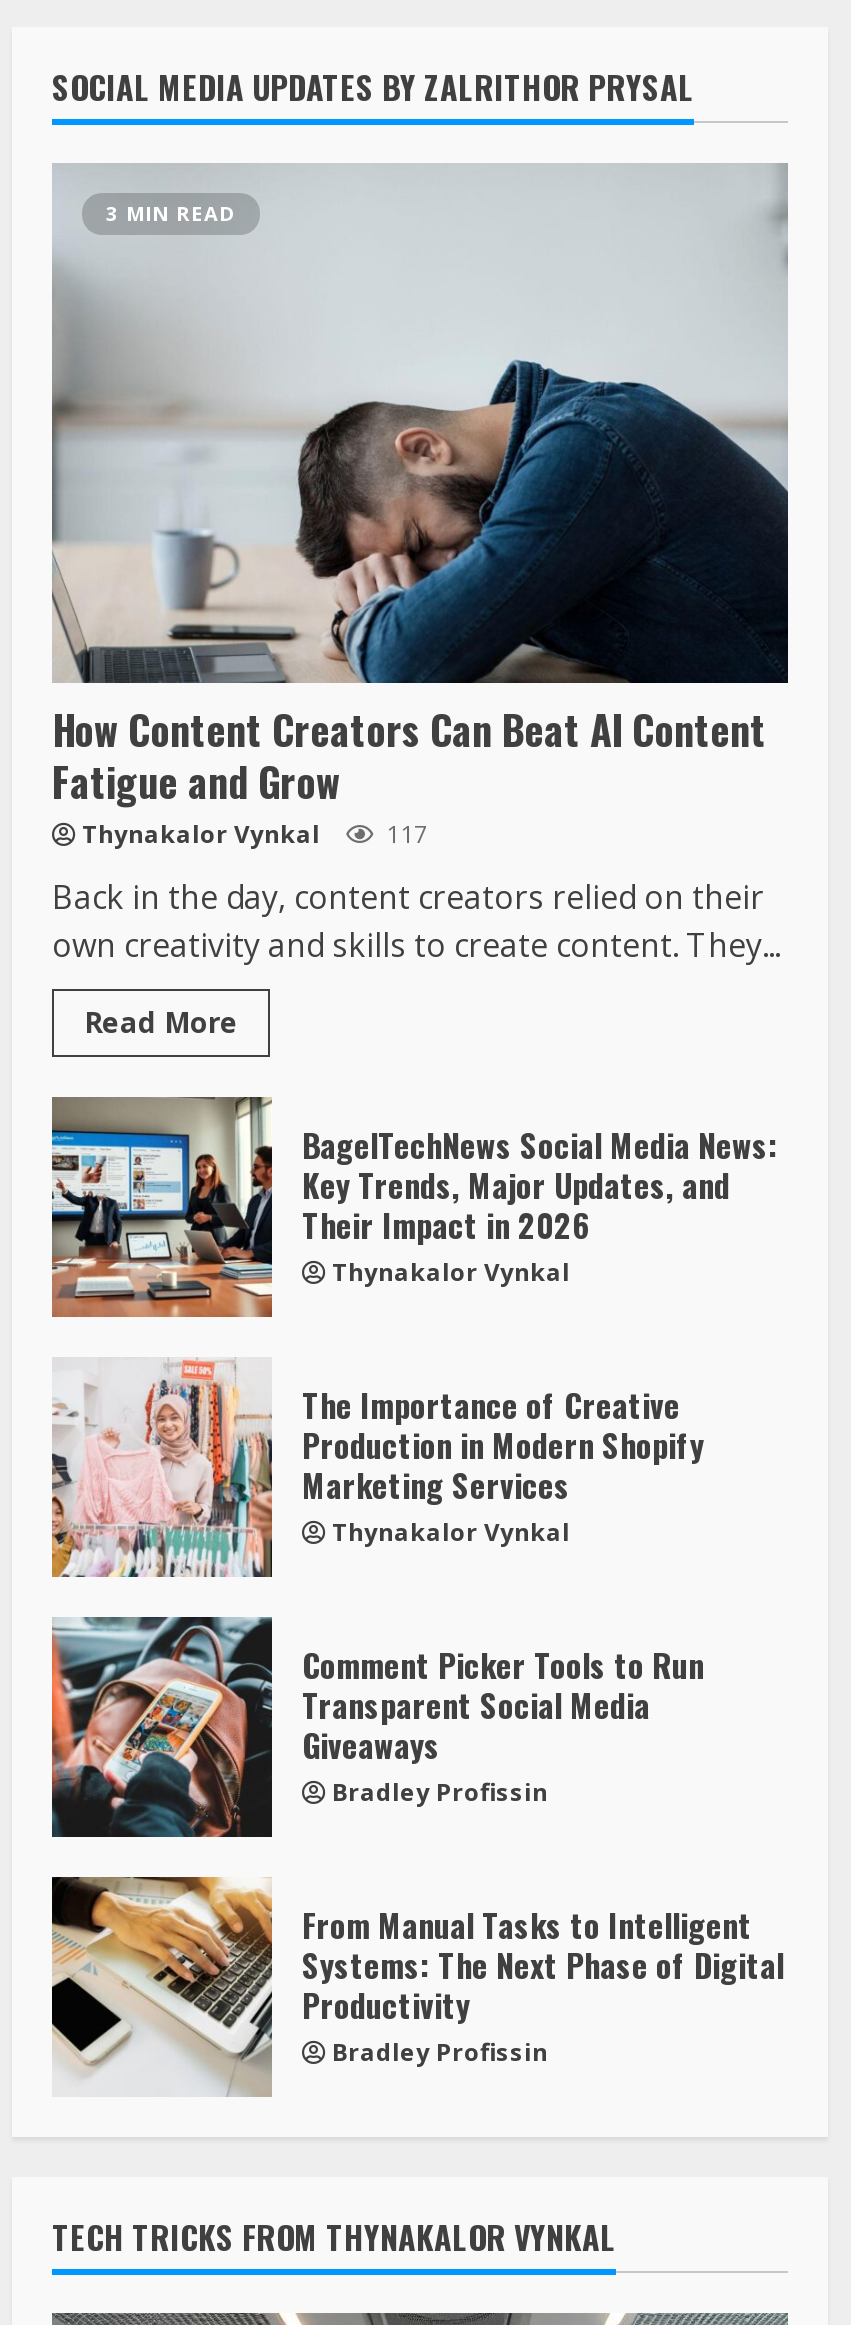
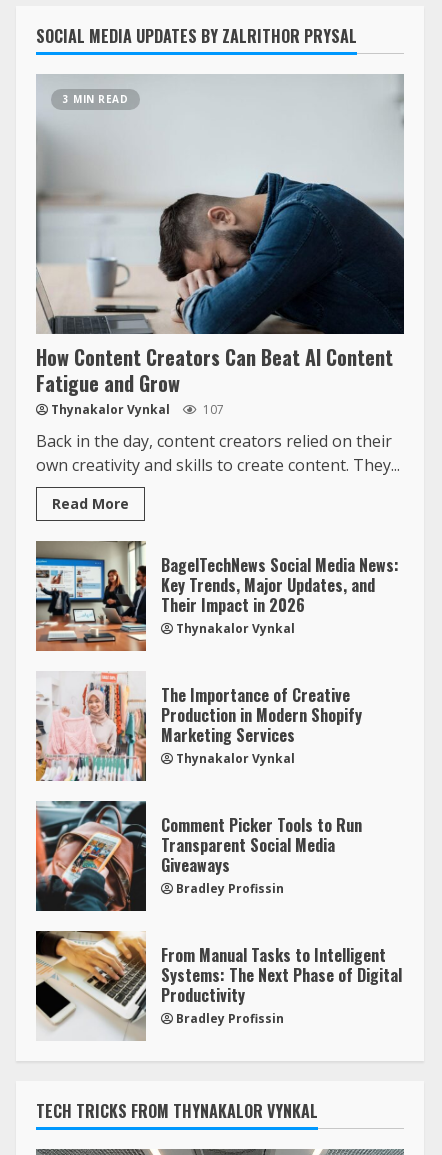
- Thynakalor Vynkal 117
+ Thynakalor Vynkal 107
